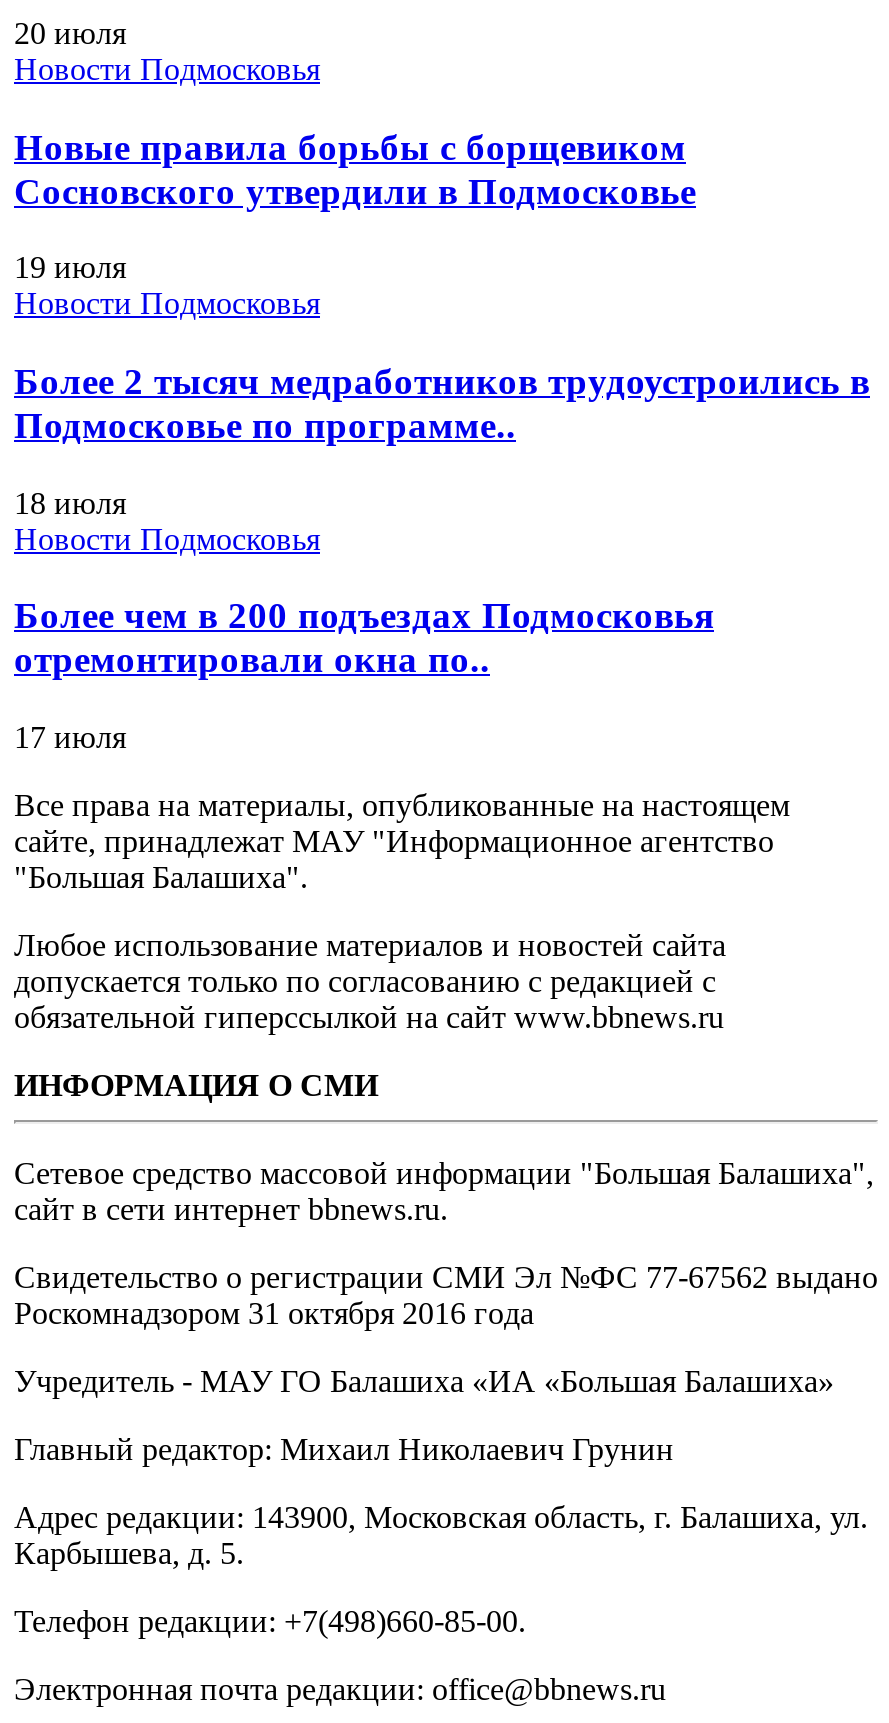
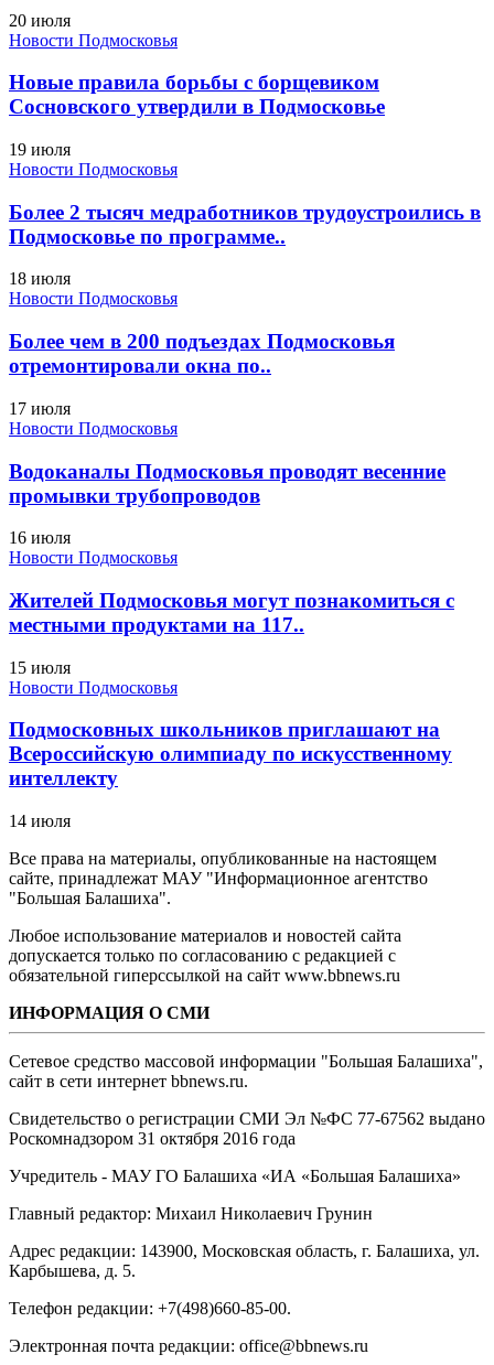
+ Новости Подмосковья
+ Водоканалы Подмосковья проводят весенние
+ промывки трубопроводов
+ 16 июля
+ Новости Подмосковья
+ Жителей Подмосковья могут познакомиться с
+ местными продуктами на 117..
+ 15 июля
+ Новости Подмосковья
+ Подмосковных школьников приглашают на
+ Всероссийскую олимпиаду по искусственному
+ интеллекту
+ 14 июля
